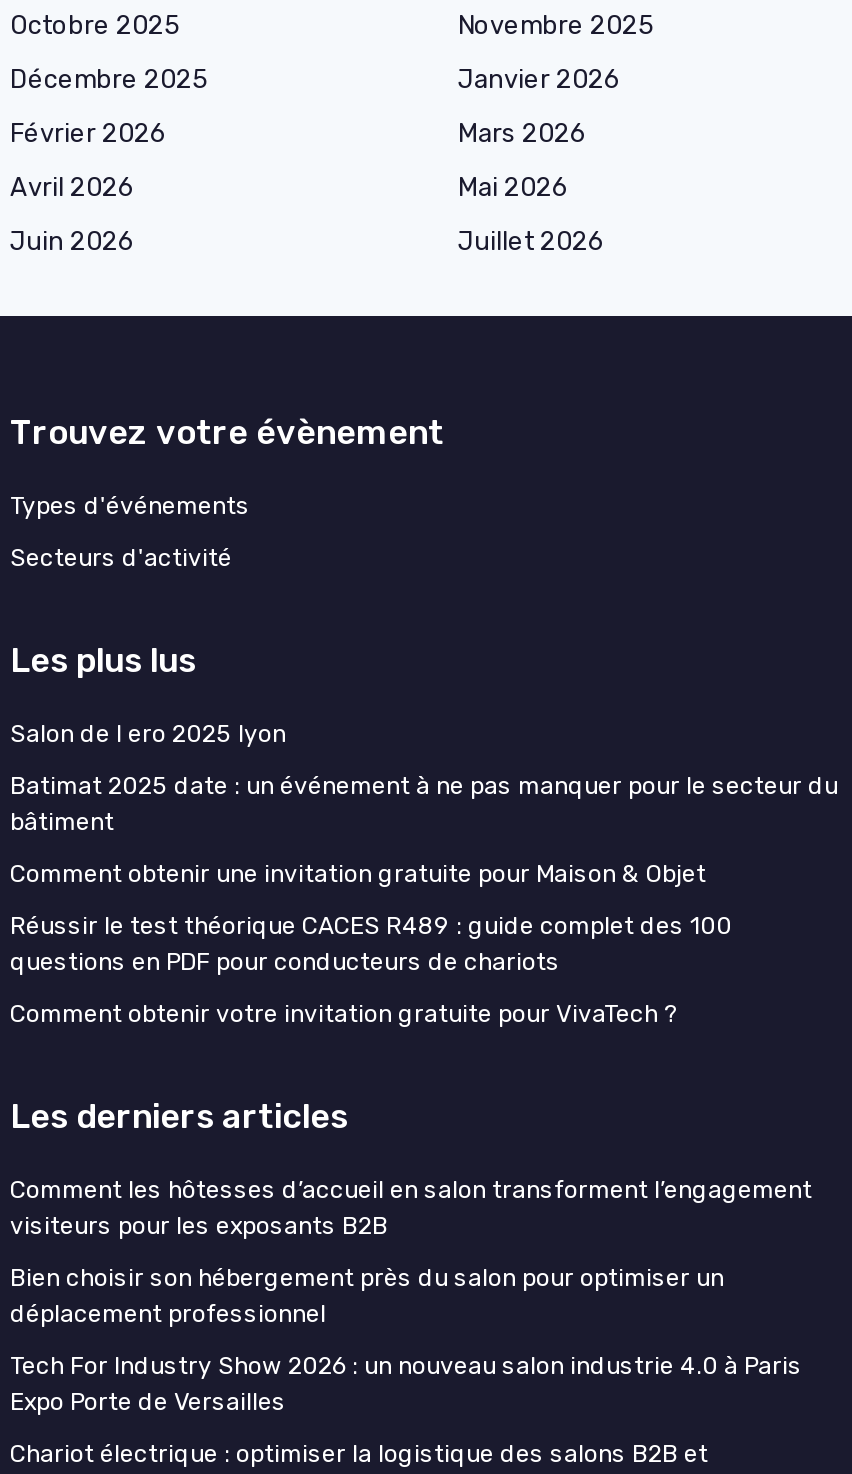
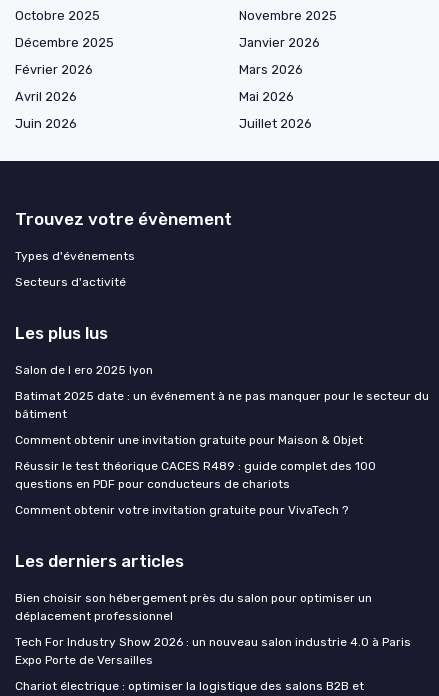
- Comment les hôtesses d’accueil en salon transforment l’engagement
- visiteurs pour les exposants B2B
